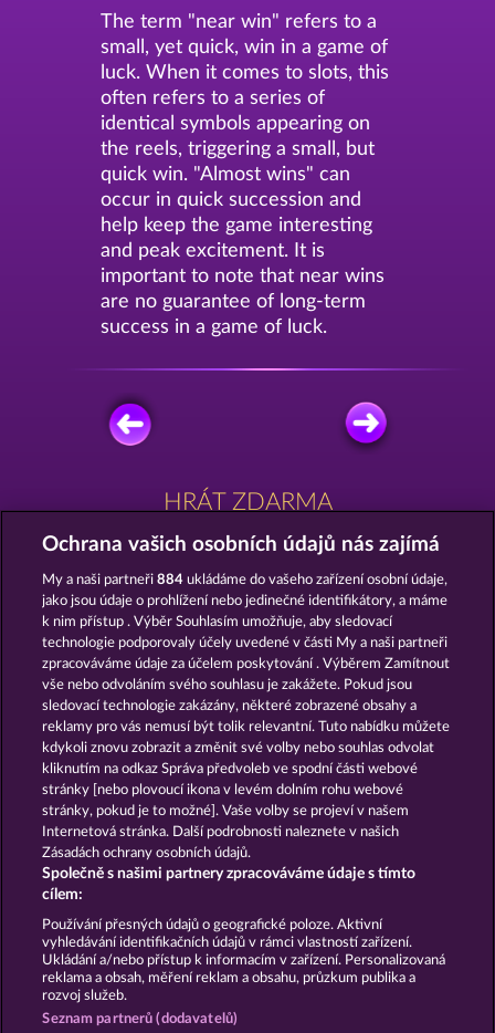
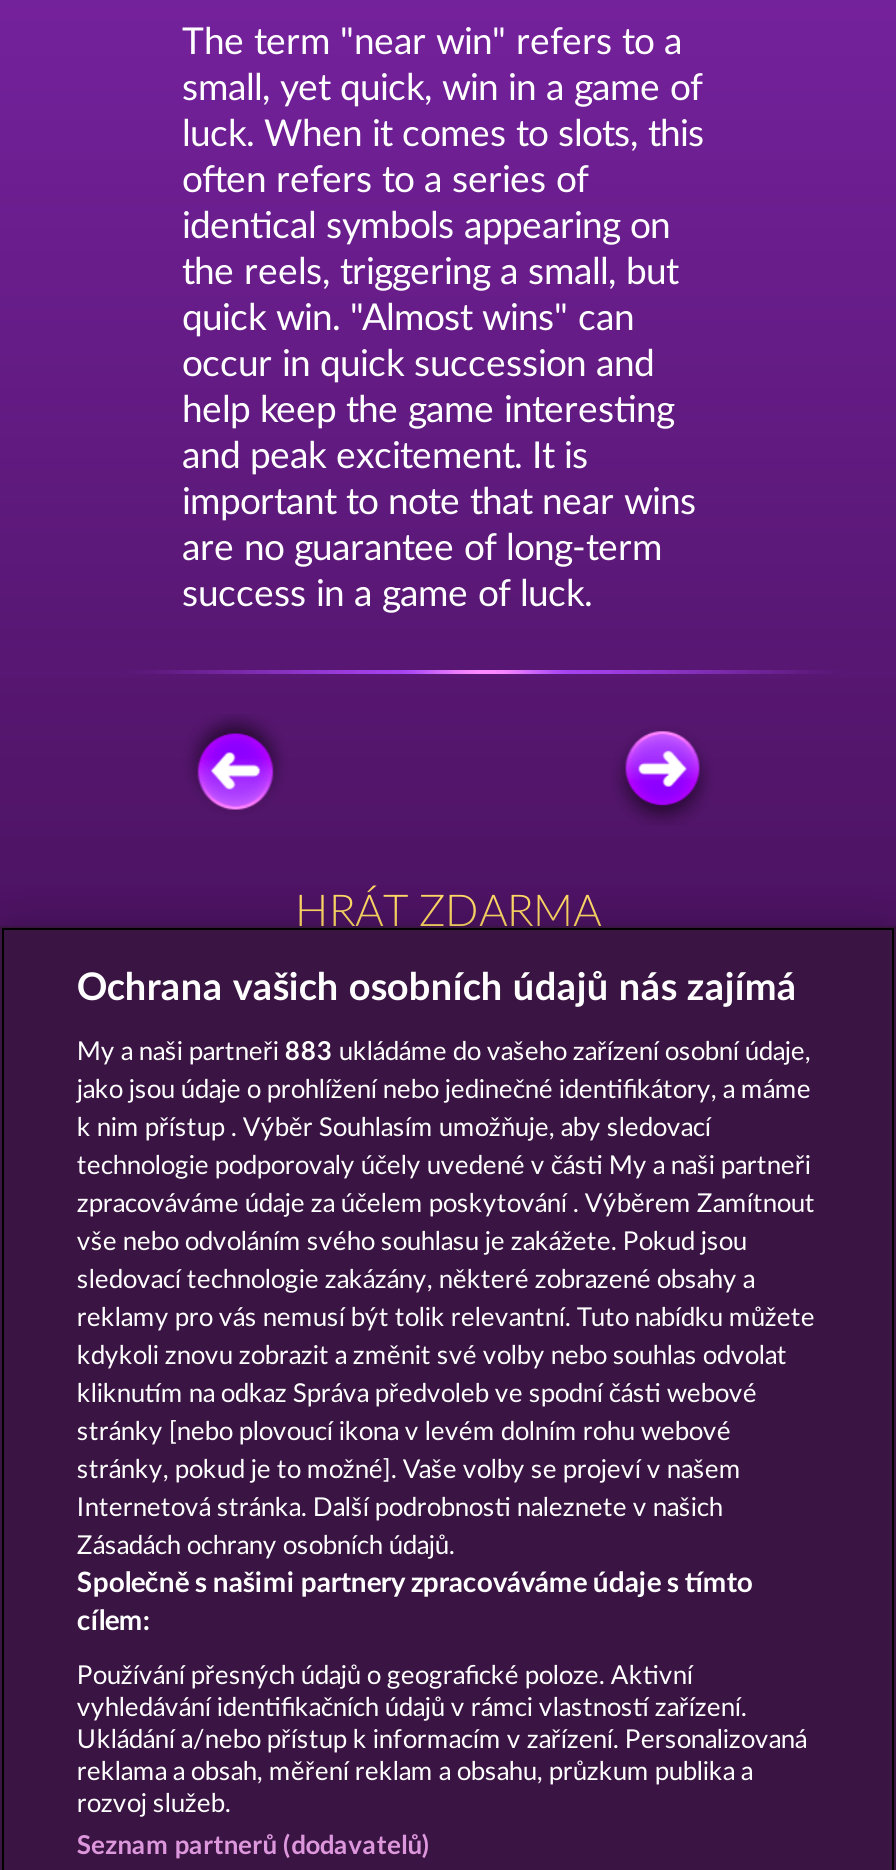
- My a naši partneři 884 ukládáme do vašeho zařízení osobní údaje,
+ My a naši partneři 883 ukládáme do vašeho zařízení osobní údaje,
